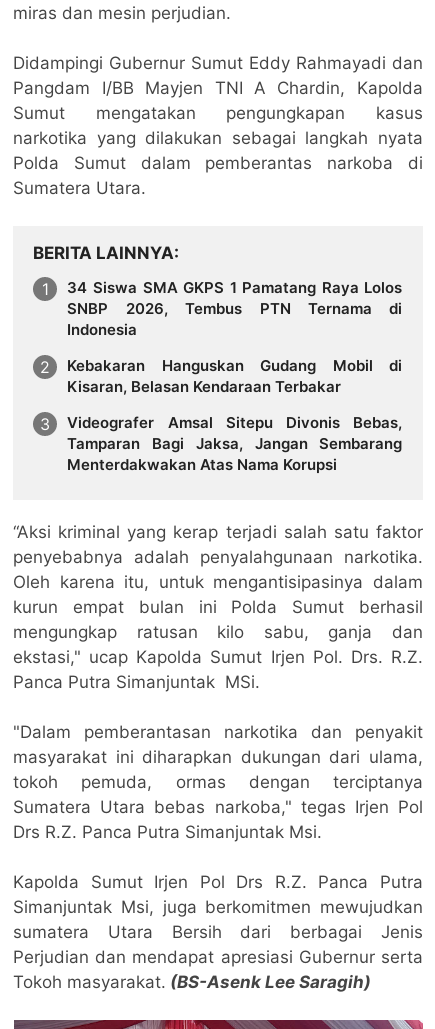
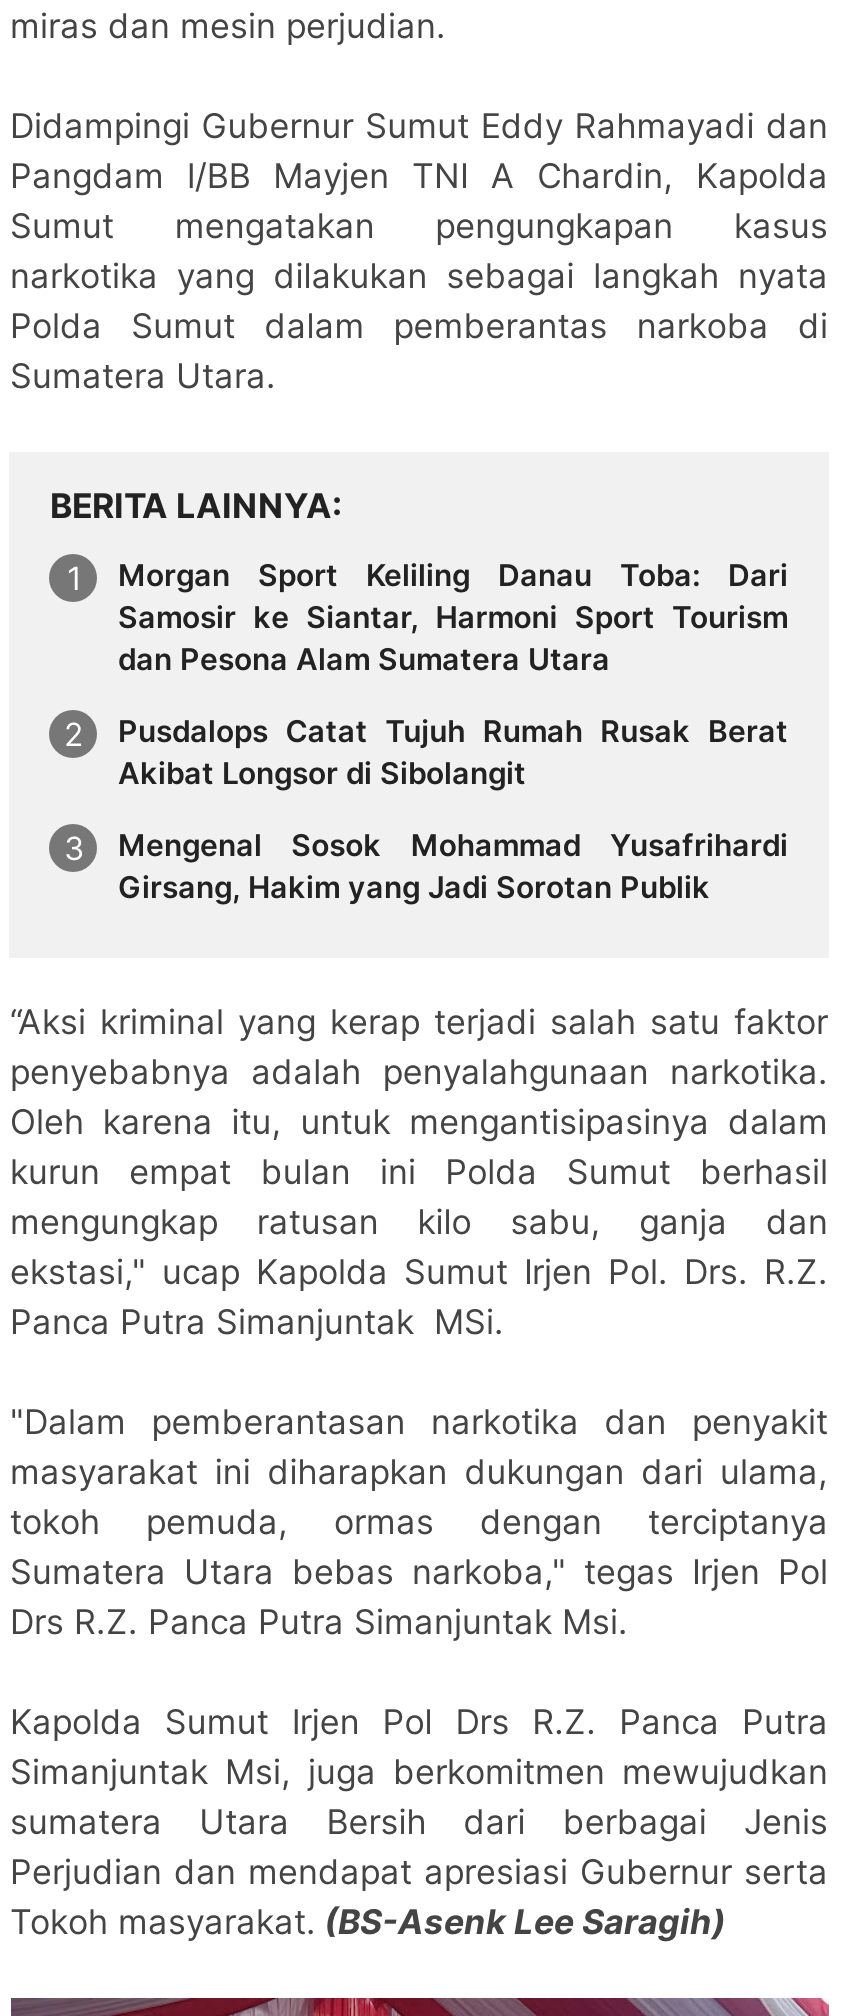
- 34 Siswa SMA GKPS 1 Pamatang Raya Lolos
- SNBP 2026, Tembus PTN Ternama di
- Indonesia
+ Morgan Sport Keliling Danau Toba: Dari
+ Samosir ke Siantar, Harmoni Sport Tourism
+ dan Pesona Alam Sumatera Utara

- Kebakaran Hanguskan Gudang Mobil di
- Kisaran, Belasan Kendaraan Terbakar
+ Pusdalops Catat Tujuh Rumah Rusak Berat
+ Akibat Longsor di Sibolangit

- Videografer Amsal Sitepu Divonis Bebas,
- Tamparan Bagi Jaksa, Jangan Sembarang
- Menterdakwakan Atas Nama Korupsi
+ Mengenal Sosok Mohammad Yusafrihardi
+ Girsang, Hakim yang Jadi Sorotan Publik
